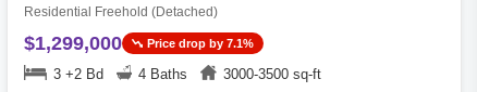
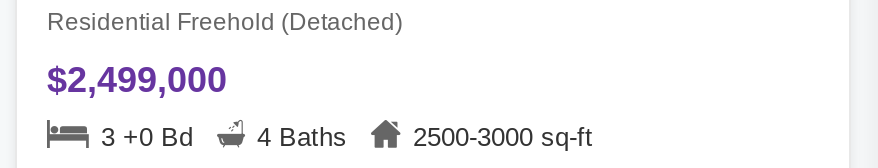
- $1,299,000
- Price drop by 7.1%
+ $2,499,000

- 3 +2 Bd
+ 3 +0 Bd

- 3000-3500 sq-ft
+ 2500-3000 sq-ft
